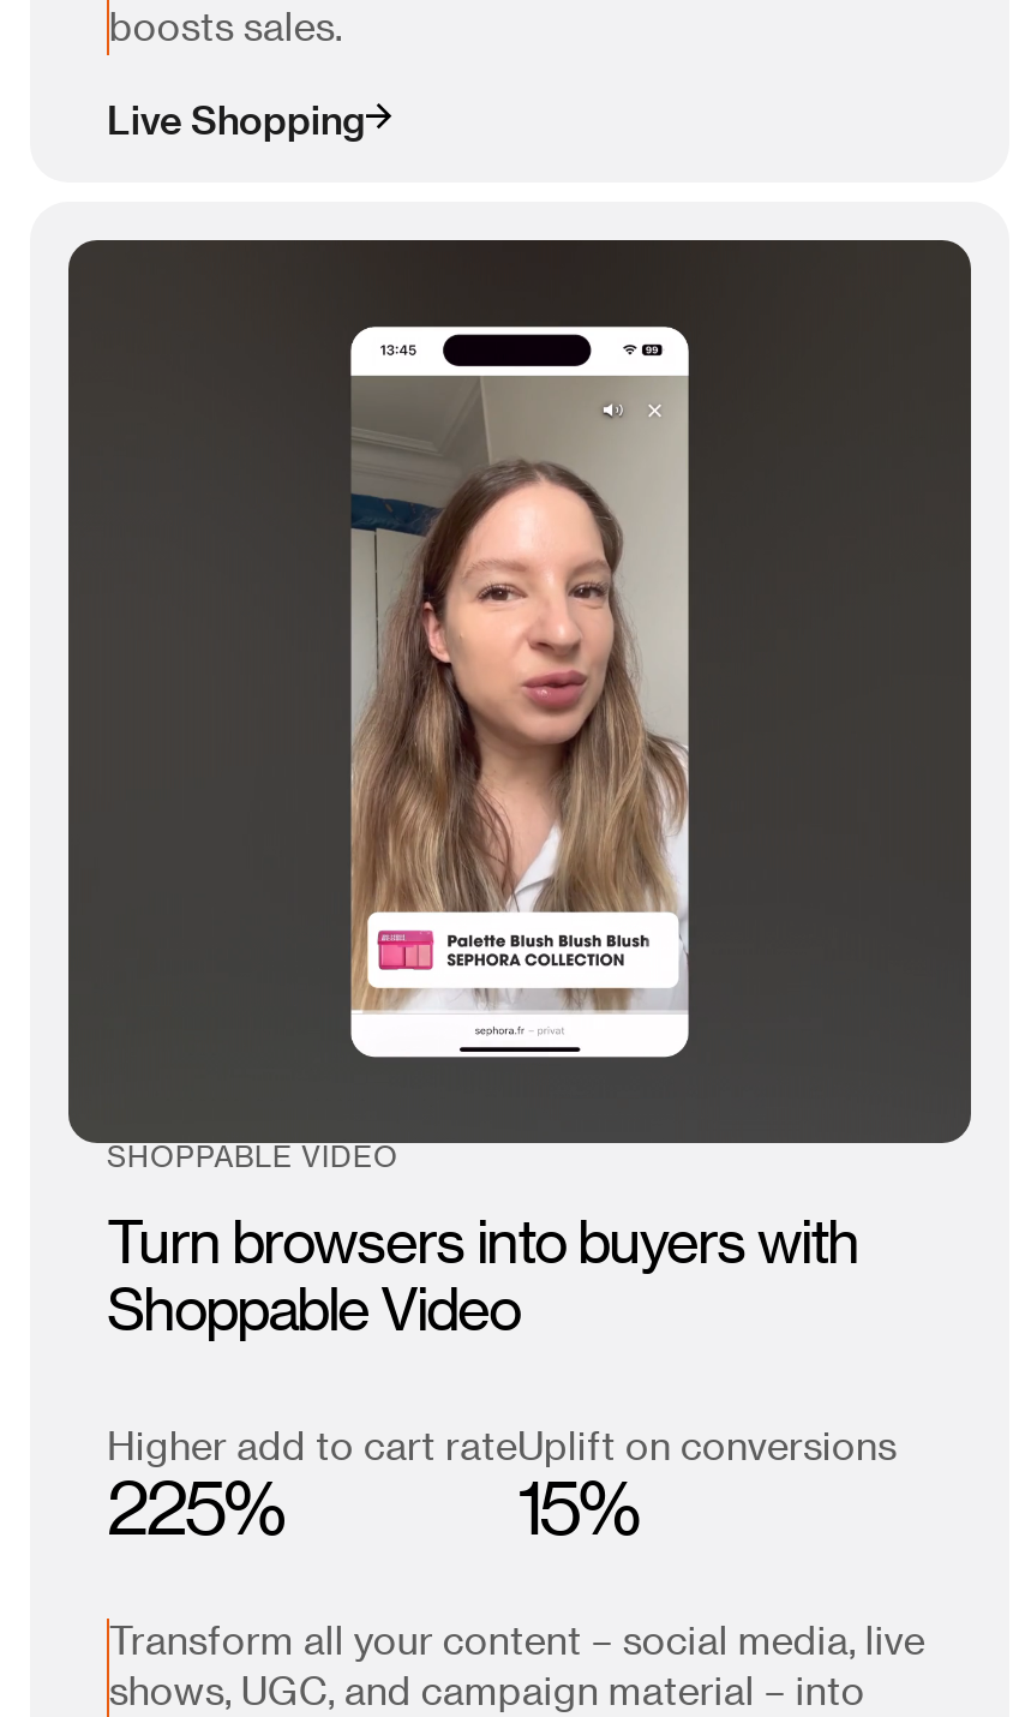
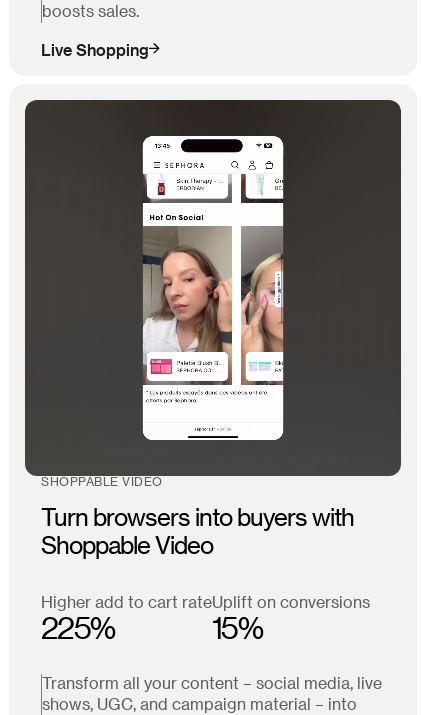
- [image]
+ [image]
